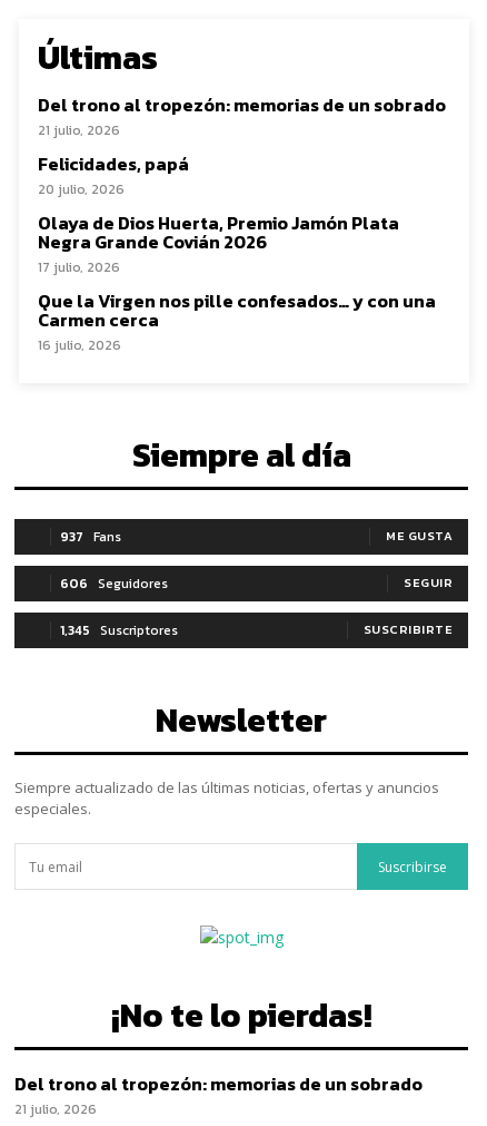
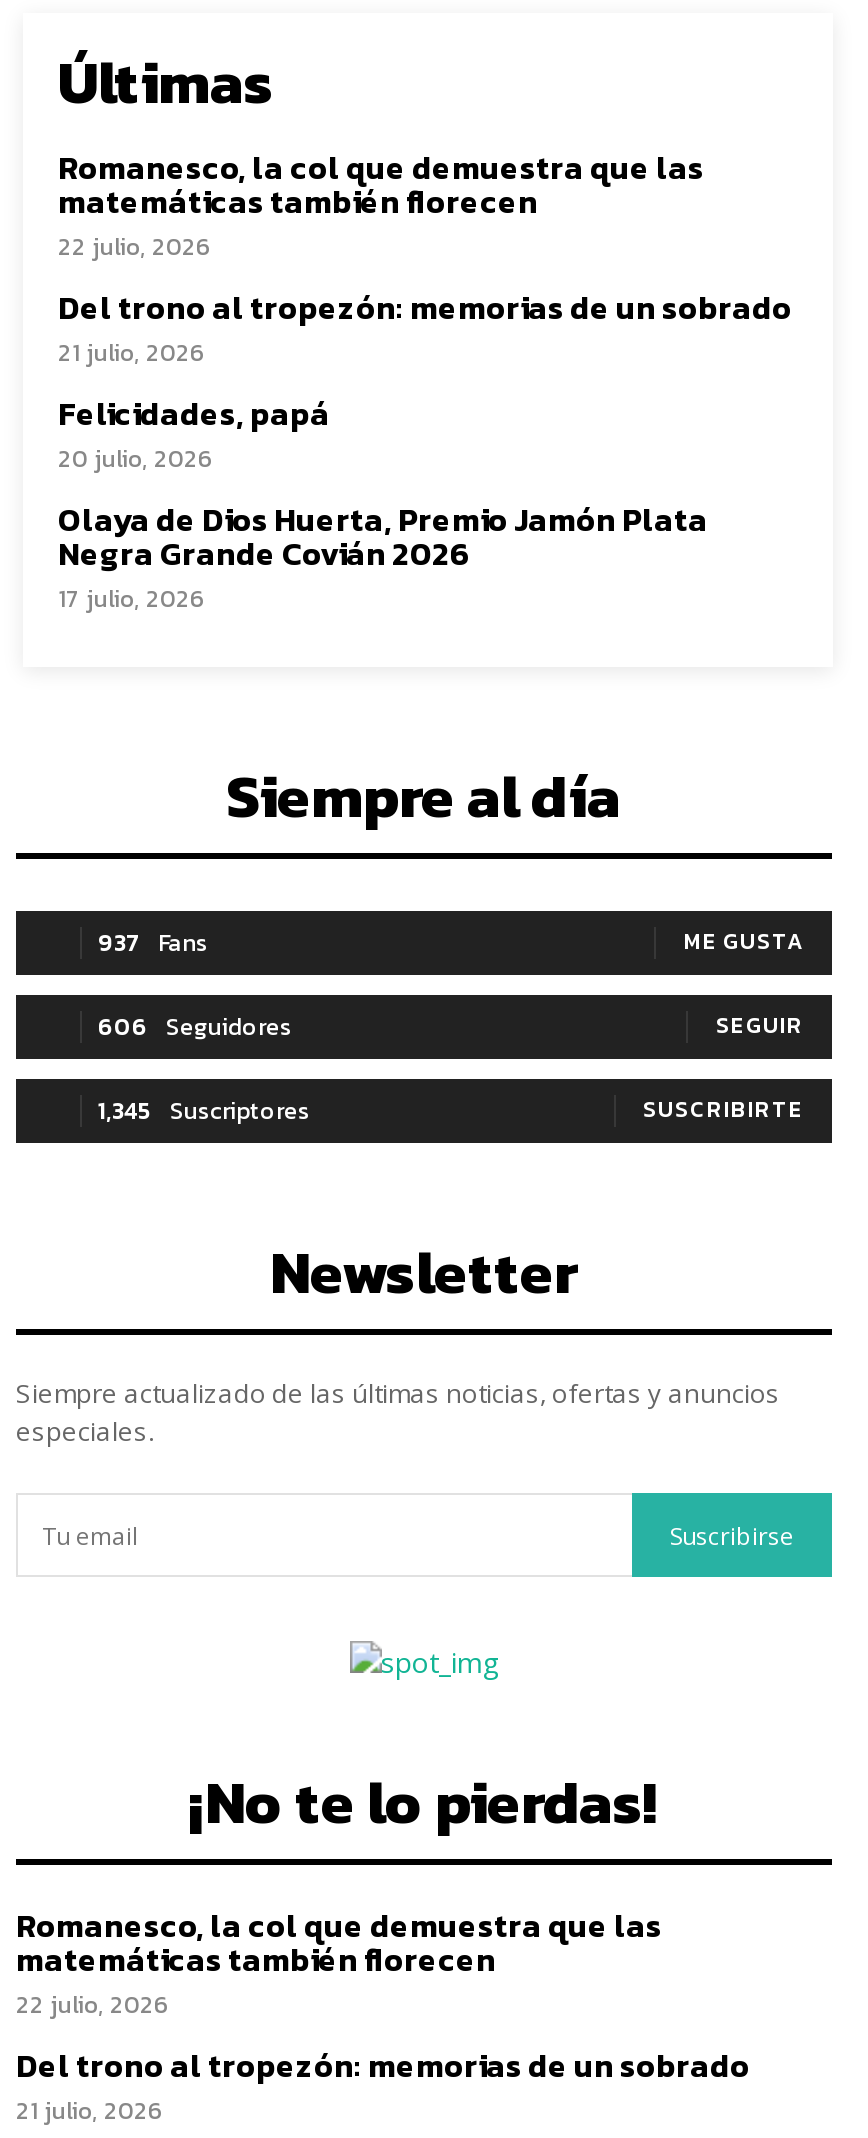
+ Romanesco, la col que demuestra que las
+ matemáticas también florecen
+ 22 julio, 2026

- Que la Virgen nos pille confesados… y con una
- Carmen cerca
- 16 julio, 2026

+ Romanesco, la col que demuestra que las
+ matemáticas también florecen
+ 22 julio, 2026
